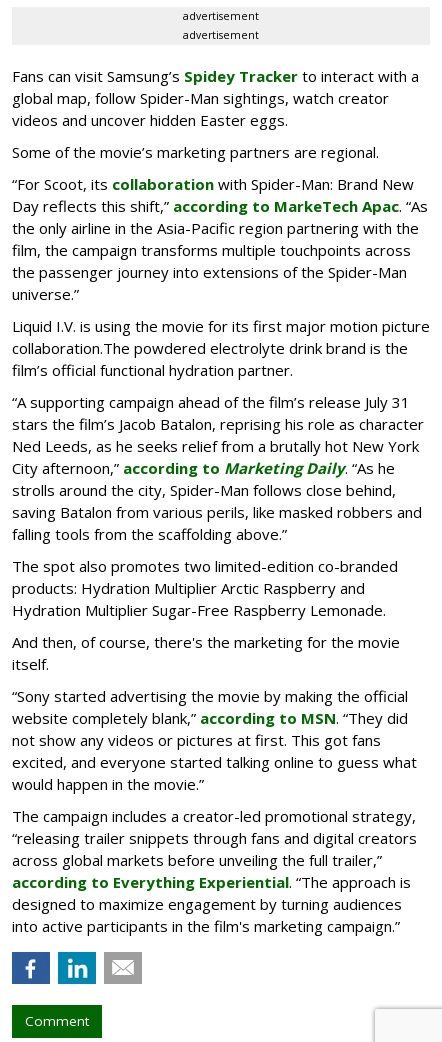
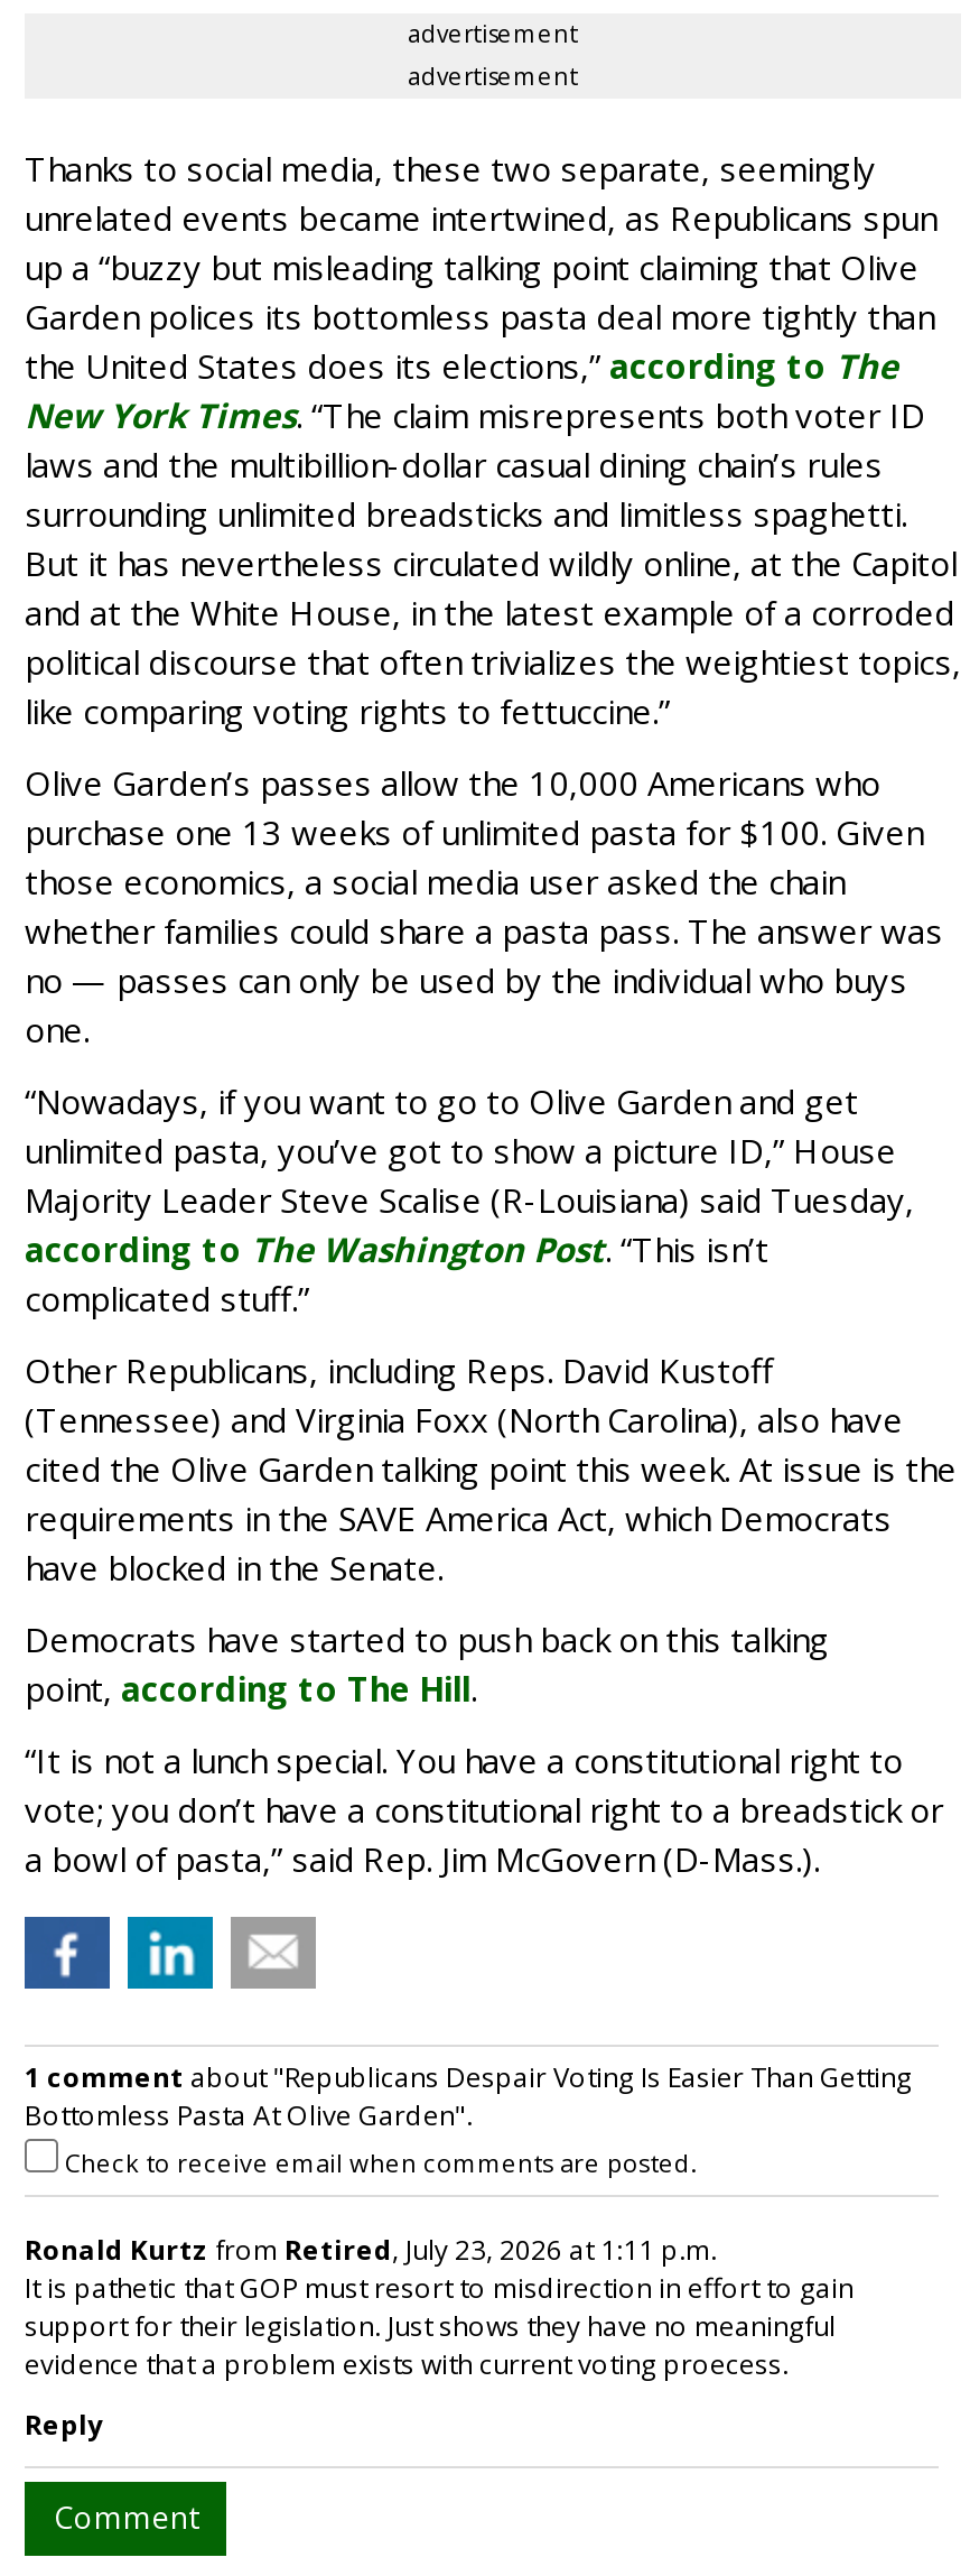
- Fans can visit Samsung’s Spidey Tracker to interact with a
- global map, follow Spider-Man sightings, watch creator
- videos and uncover hidden Easter eggs.
+ Thanks to social media, these two separate, seemingly
+ unrelated events became intertwined, as Republicans spun
+ up a “buzzy but misleading talking point claiming that Olive
+ Garden polices its bottomless pasta deal more tightly than
+ the United States does its elections,” according to The
+ New York Times. “The claim misrepresents both voter ID
+ laws and the multibillion-dollar casual dining chain’s rules
+ surrounding unlimited breadsticks and limitless spaghetti.
+ But it has nevertheless circulated wildly online, at the Capitol
+ and at the White House, in the latest example of a corroded
+ political discourse that often trivializes the weightiest topics,
+ like comparing voting rights to fettuccine.”

- Some of the movie’s marketing partners are regional.
+ Olive Garden’s passes allow the 10,000 Americans who
+ purchase one 13 weeks of unlimited pasta for $100. Given
+ those economics, a social media user asked the chain
+ whether families could share a pasta pass. The answer was
+ no — passes can only be used by the individual who buys
+ one.

- “For Scoot, its collaboration with Spider-Man: Brand New
- Day reflects this shift,” according to MarkeTech Apac. “As
- the only airline in the Asia-Pacific region partnering with the
- film, the campaign transforms multiple touchpoints across
- the passenger journey into extensions of the Spider-Man
- universe.”
+ “Nowadays, if you want to go to Olive Garden and get
+ unlimited pasta, you’ve got to show a picture ID,” House
+ Majority Leader Steve Scalise (R-Louisiana) said Tuesday,
+ according to The Washington Post. “This isn’t
+ complicated stuff.”

- Liquid I.V. is using the movie for its first major motion picture
- collaboration.The powdered electrolyte drink brand is the
- film’s official functional hydration partner.
+ Other Republicans, including Reps. David Kustoff
+ (Tennessee) and Virginia Foxx (North Carolina), also have
+ cited the Olive Garden talking point this week. At issue is the
+ requirements in the SAVE America Act, which Democrats
+ have blocked in the Senate.

- “A supporting campaign ahead of the film’s release July 31
- stars the film’s Jacob Batalon, reprising his role as character
- Ned Leeds, as he seeks relief from a brutally hot New York
- City afternoon,” according to Marketing Daily. “As he
- strolls around the city, Spider-Man follows close behind,
- saving Batalon from various perils, like masked robbers and
- falling tools from the scaffolding above.”
+ Democrats have started to push back on this talking
+ point, according to The Hill.

- The spot also promotes two limited-edition co-branded
- products: Hydration Multiplier Arctic Raspberry and
- Hydration Multiplier Sugar-Free Raspberry Lemonade.
+ “It is not a lunch special. You have a constitutional right to
+ vote; you don’t have a constitutional right to a breadstick or
+ a bowl of pasta,” said Rep. Jim McGovern (D-Mass.).

- And then, of course, there's the marketing for the movie
- itself.
+ 1 comment about "Republicans Despair Voting Is Easier Than Getting
+ Bottomless Pasta At Olive Garden".
+ Check to receive email when comments are posted.

- “Sony started advertising the movie by making the official
- website completely blank,” according to MSN. “They did
- not show any videos or pictures at first. This got fans
- excited, and everyone started talking online to guess what
- would happen in the movie.”
+ Ronald Kurtz from Retired, July 23, 2026 at 1:11 p.m.
+ It is pathetic that GOP must resort to misdirection in effort to gain
+ support for their legislation. Just shows they have no meaningful
+ evidence that a problem exists with current voting proecess.

- The campaign includes a creator-led promotional strategy,
- “releasing trailer snippets through fans and digital creators
- across global markets before unveiling the full trailer,”
- according to Everything Experiential. “The approach is
- designed to maximize engagement by turning audiences
- into active participants in the film's marketing campaign.”
+ Reply
